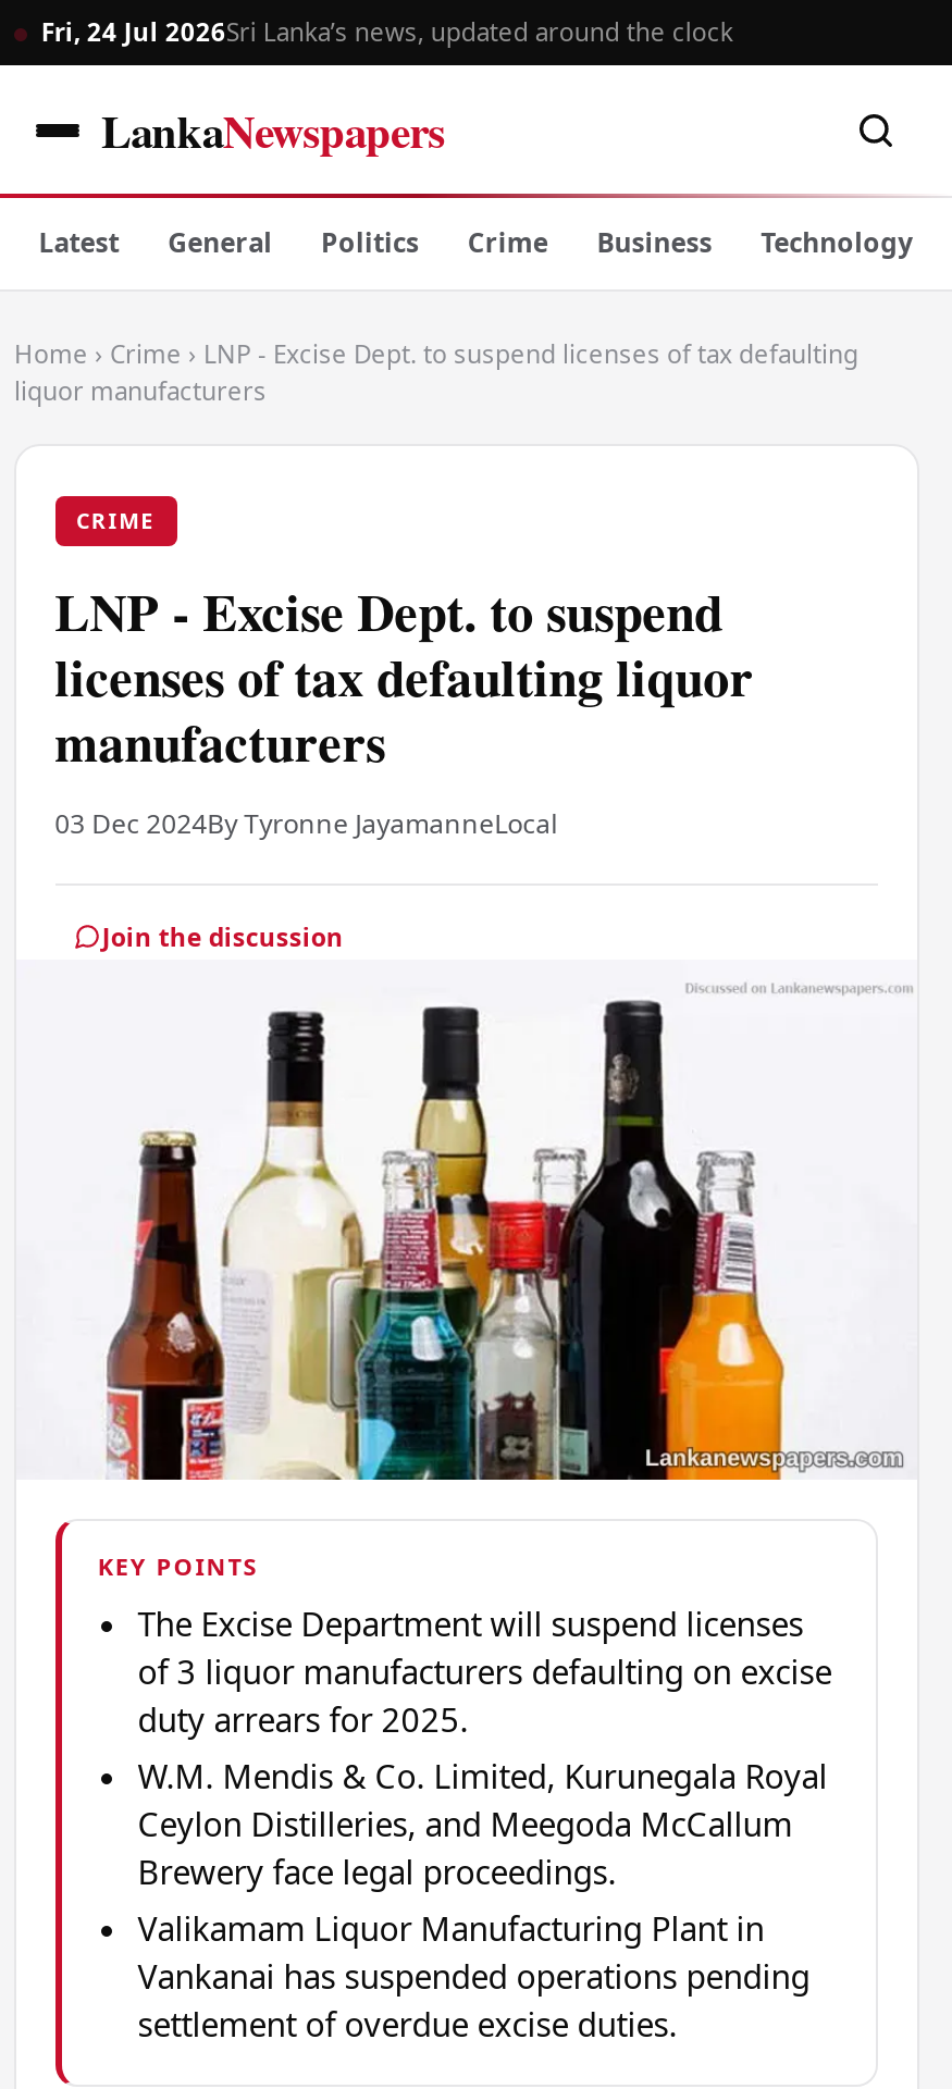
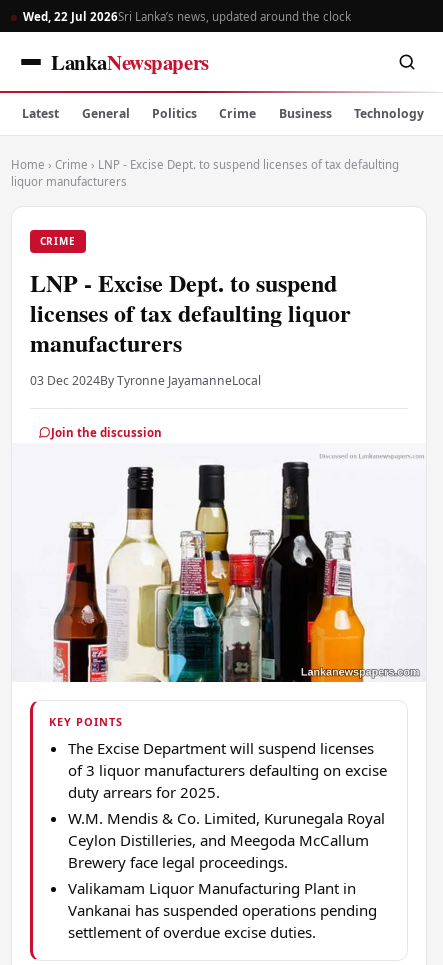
- Fri, 24 Jul 2026Sri Lanka’s news, updated around the clock
+ Wed, 22 Jul 2026Sri Lanka’s news, updated around the clock
